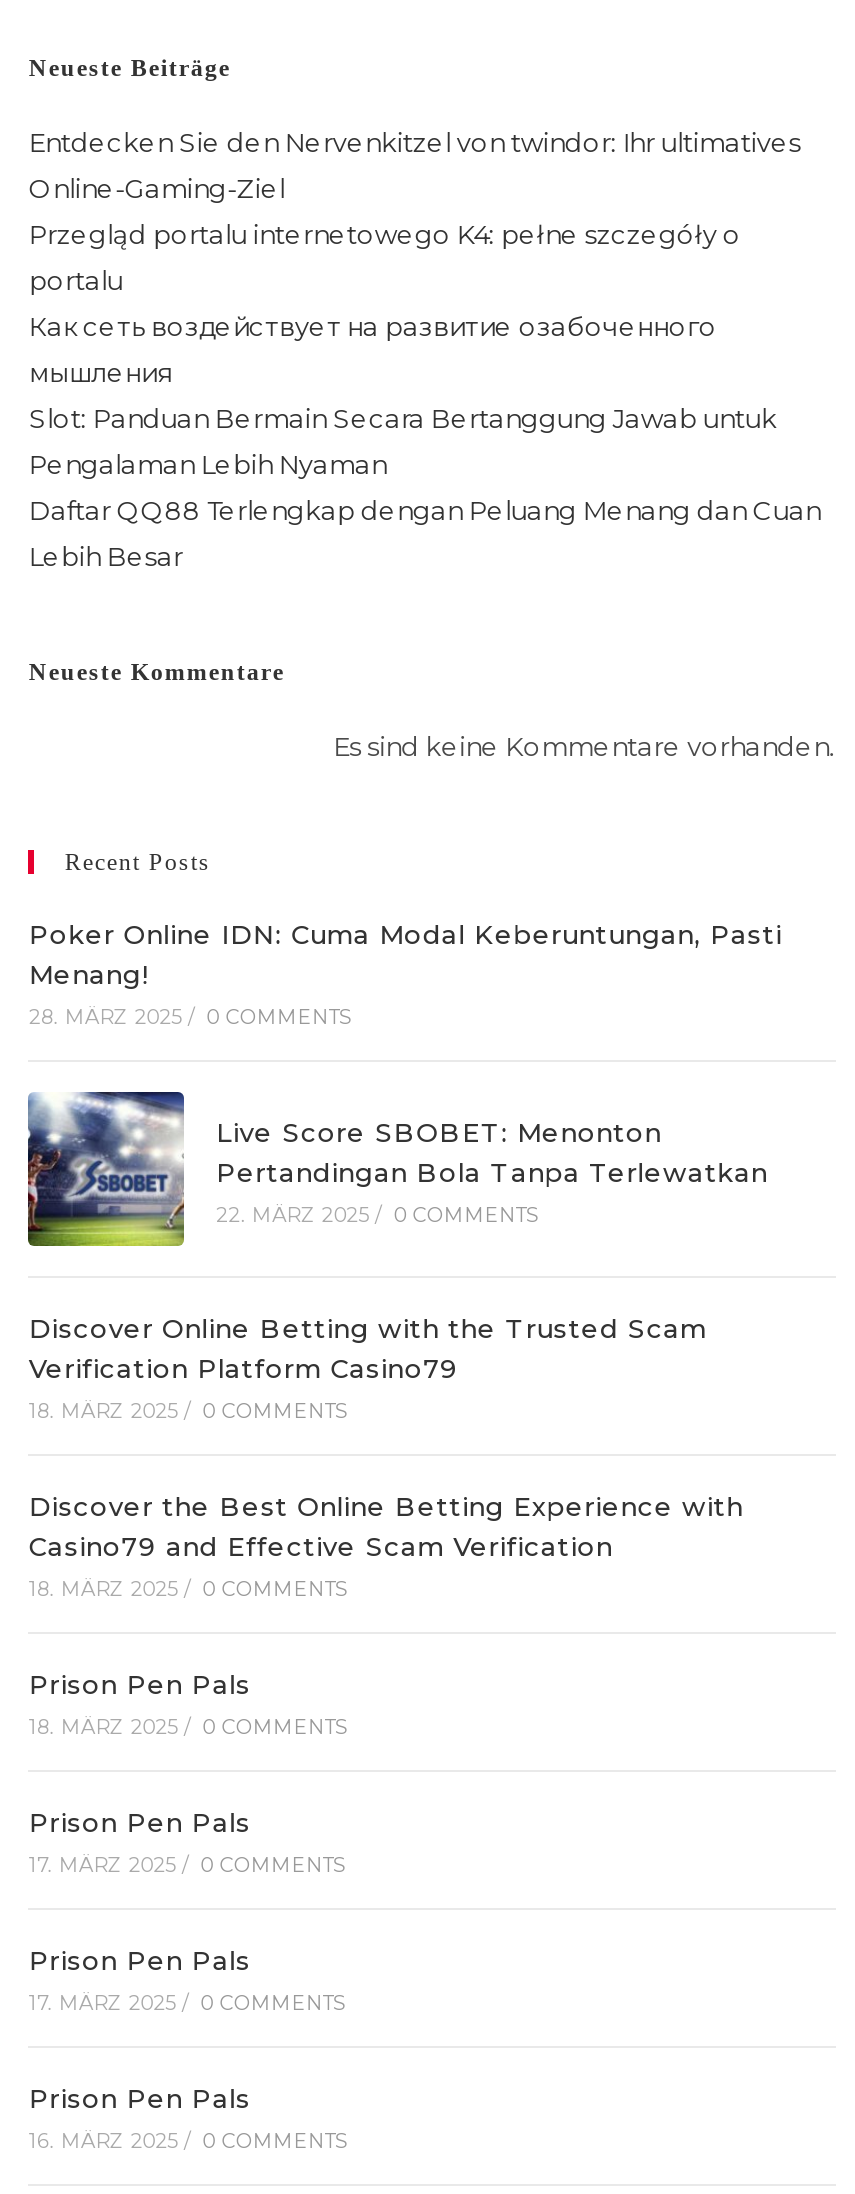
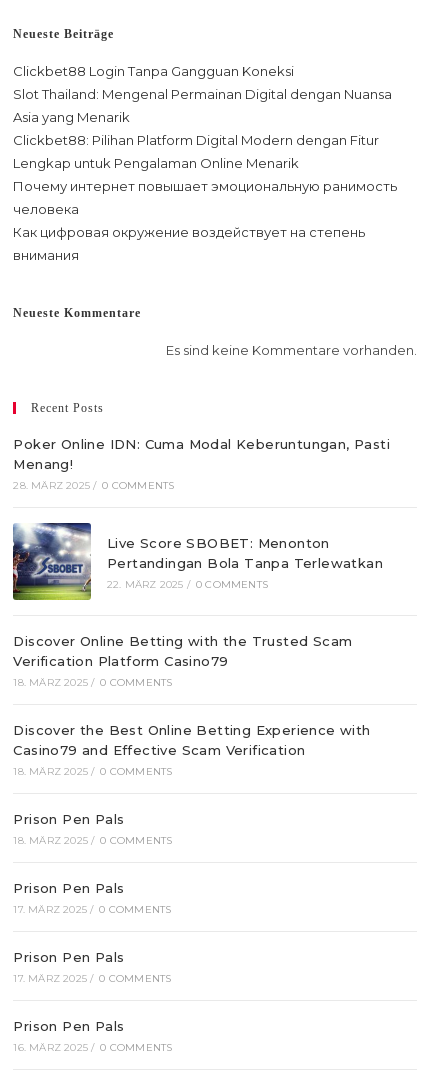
- Entdecken Sie den Nervenkitzel von twindor: Ihr ultimatives
- Online-Gaming-Ziel
- Przegląd portalu internetowego K4: pełne szczegóły o
- portalu
- Как сеть воздействует на развитие озабоченного
- мышления
- Slot: Panduan Bermain Secara Bertanggung Jawab untuk
- Pengalaman Lebih Nyaman
- Daftar QQ88 Terlengkap dengan Peluang Menang dan Cuan
- Lebih Besar
+ Clickbet88 Login Tanpa Gangguan Koneksi
+ Slot Thailand: Mengenal Permainan Digital dengan Nuansa
+ Asia yang Menarik
+ Clickbet88: Pilihan Platform Digital Modern dengan Fitur
+ Lengkap untuk Pengalaman Online Menarik
+ Почему интернет повышает эмоциональную ранимость
+ человека
+ Как цифровая окружение воздействует на степень
+ внимания
